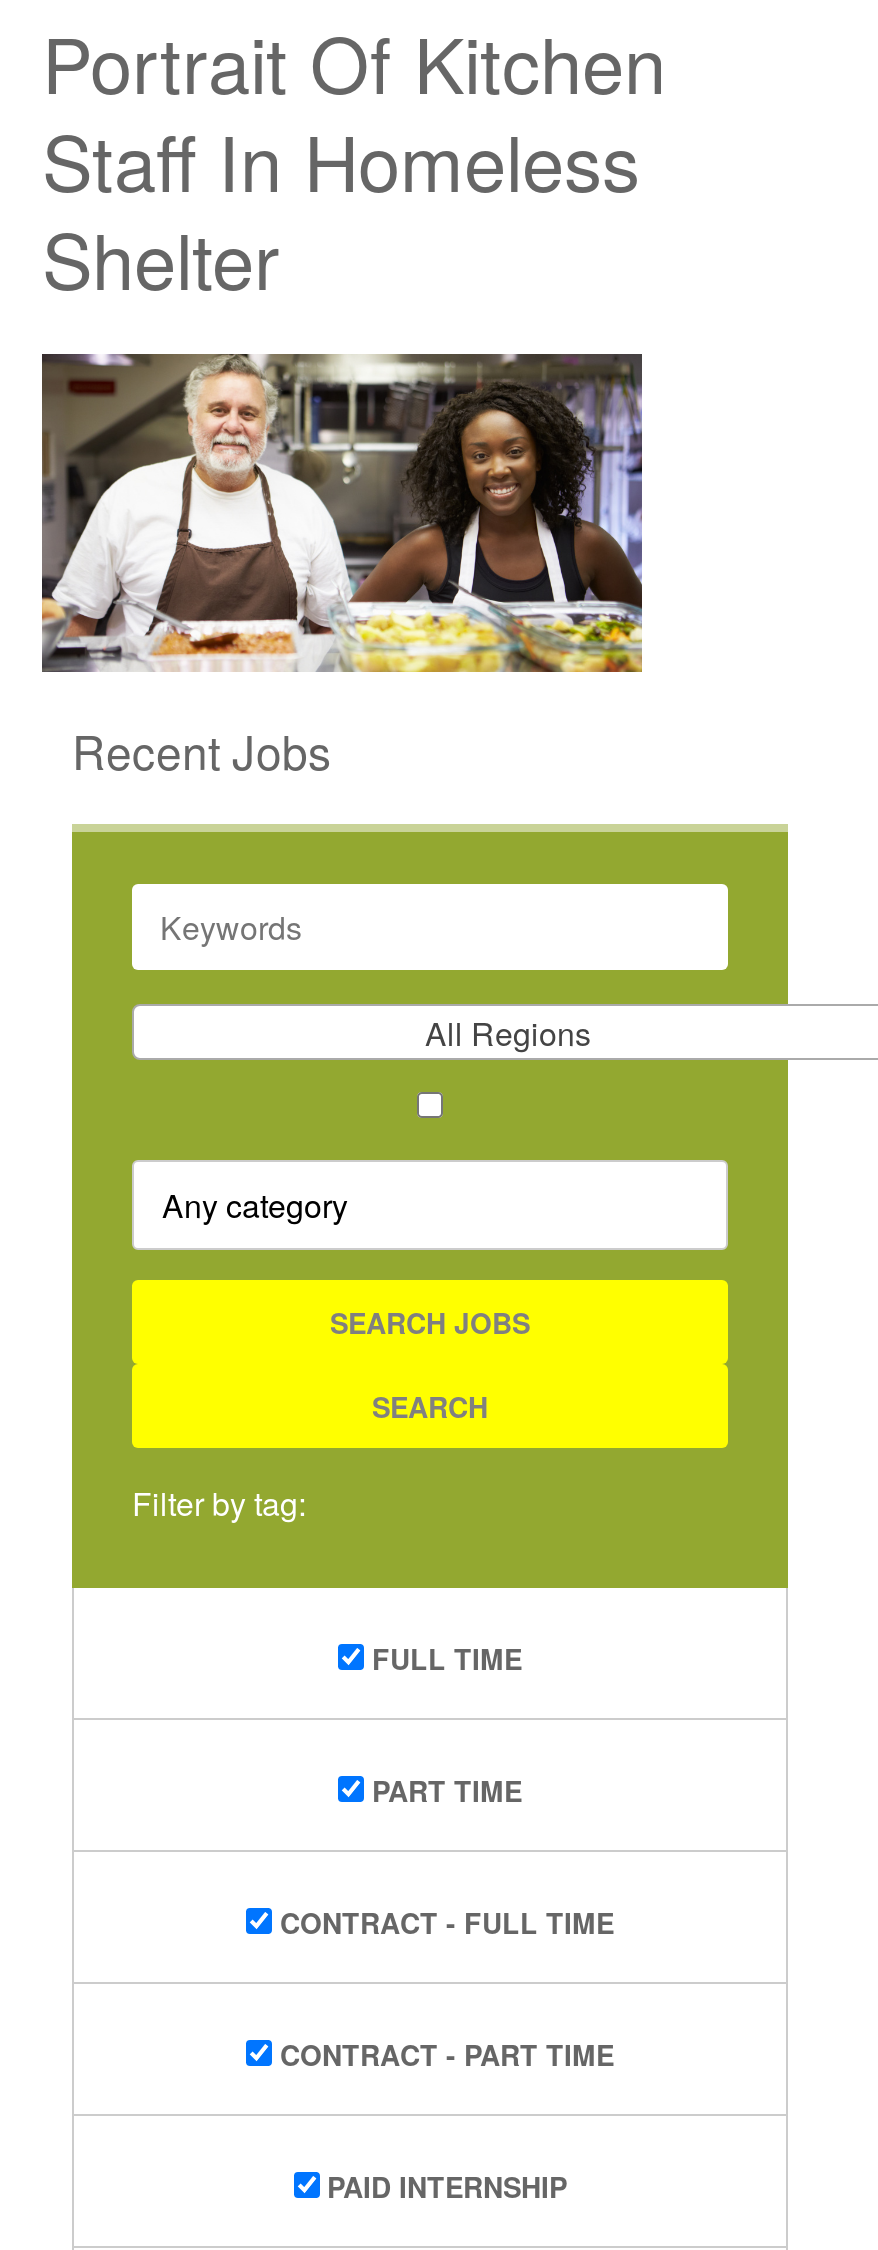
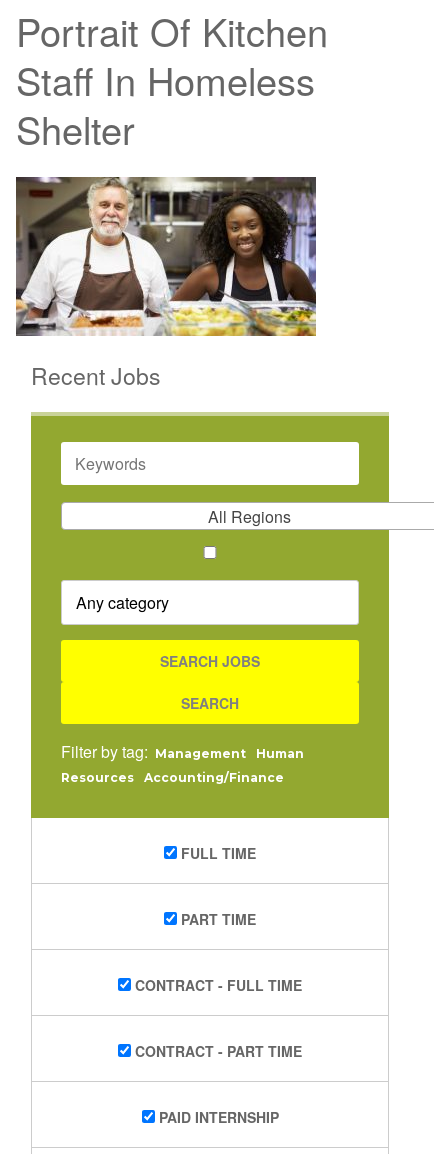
- Filter by tag:
+ Filter by tag: Management
+ Human
+ Resources
+ Accounting/Finance
